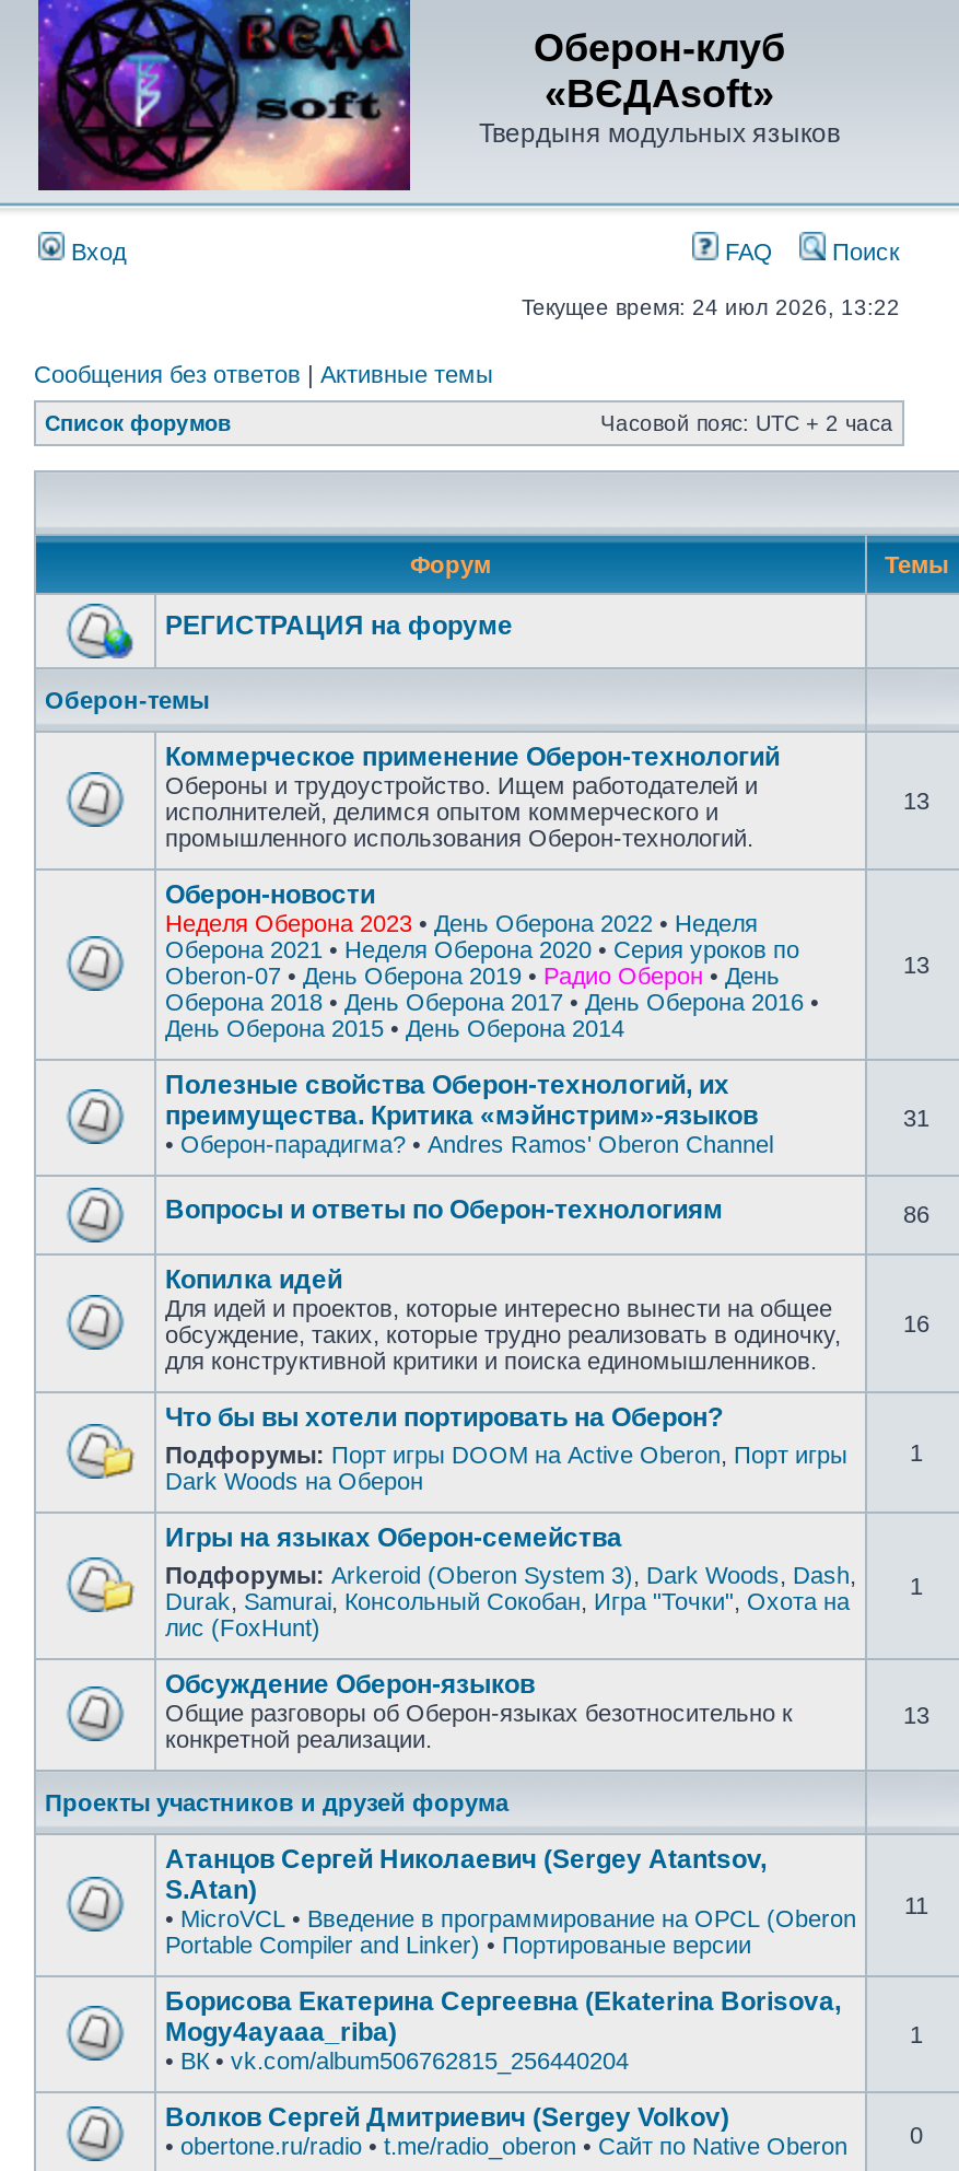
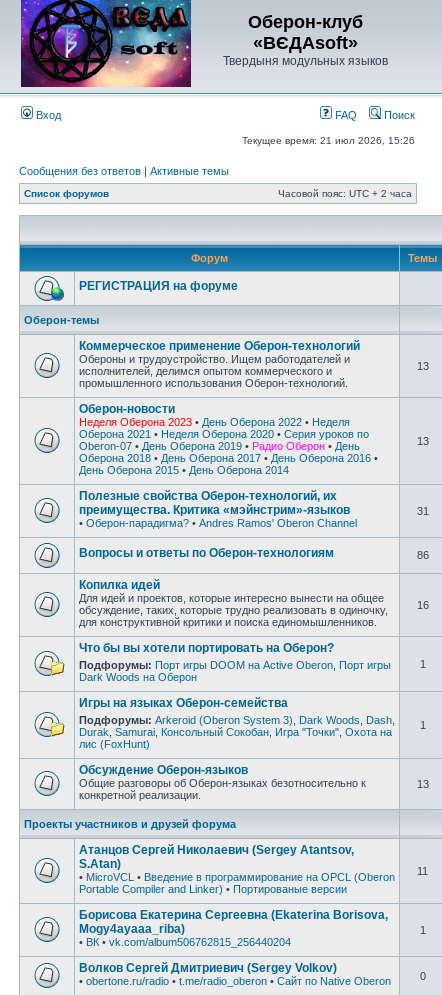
- Текущее время: 24 июл 2026, 13:22
+ Текущее время: 21 июл 2026, 15:26
